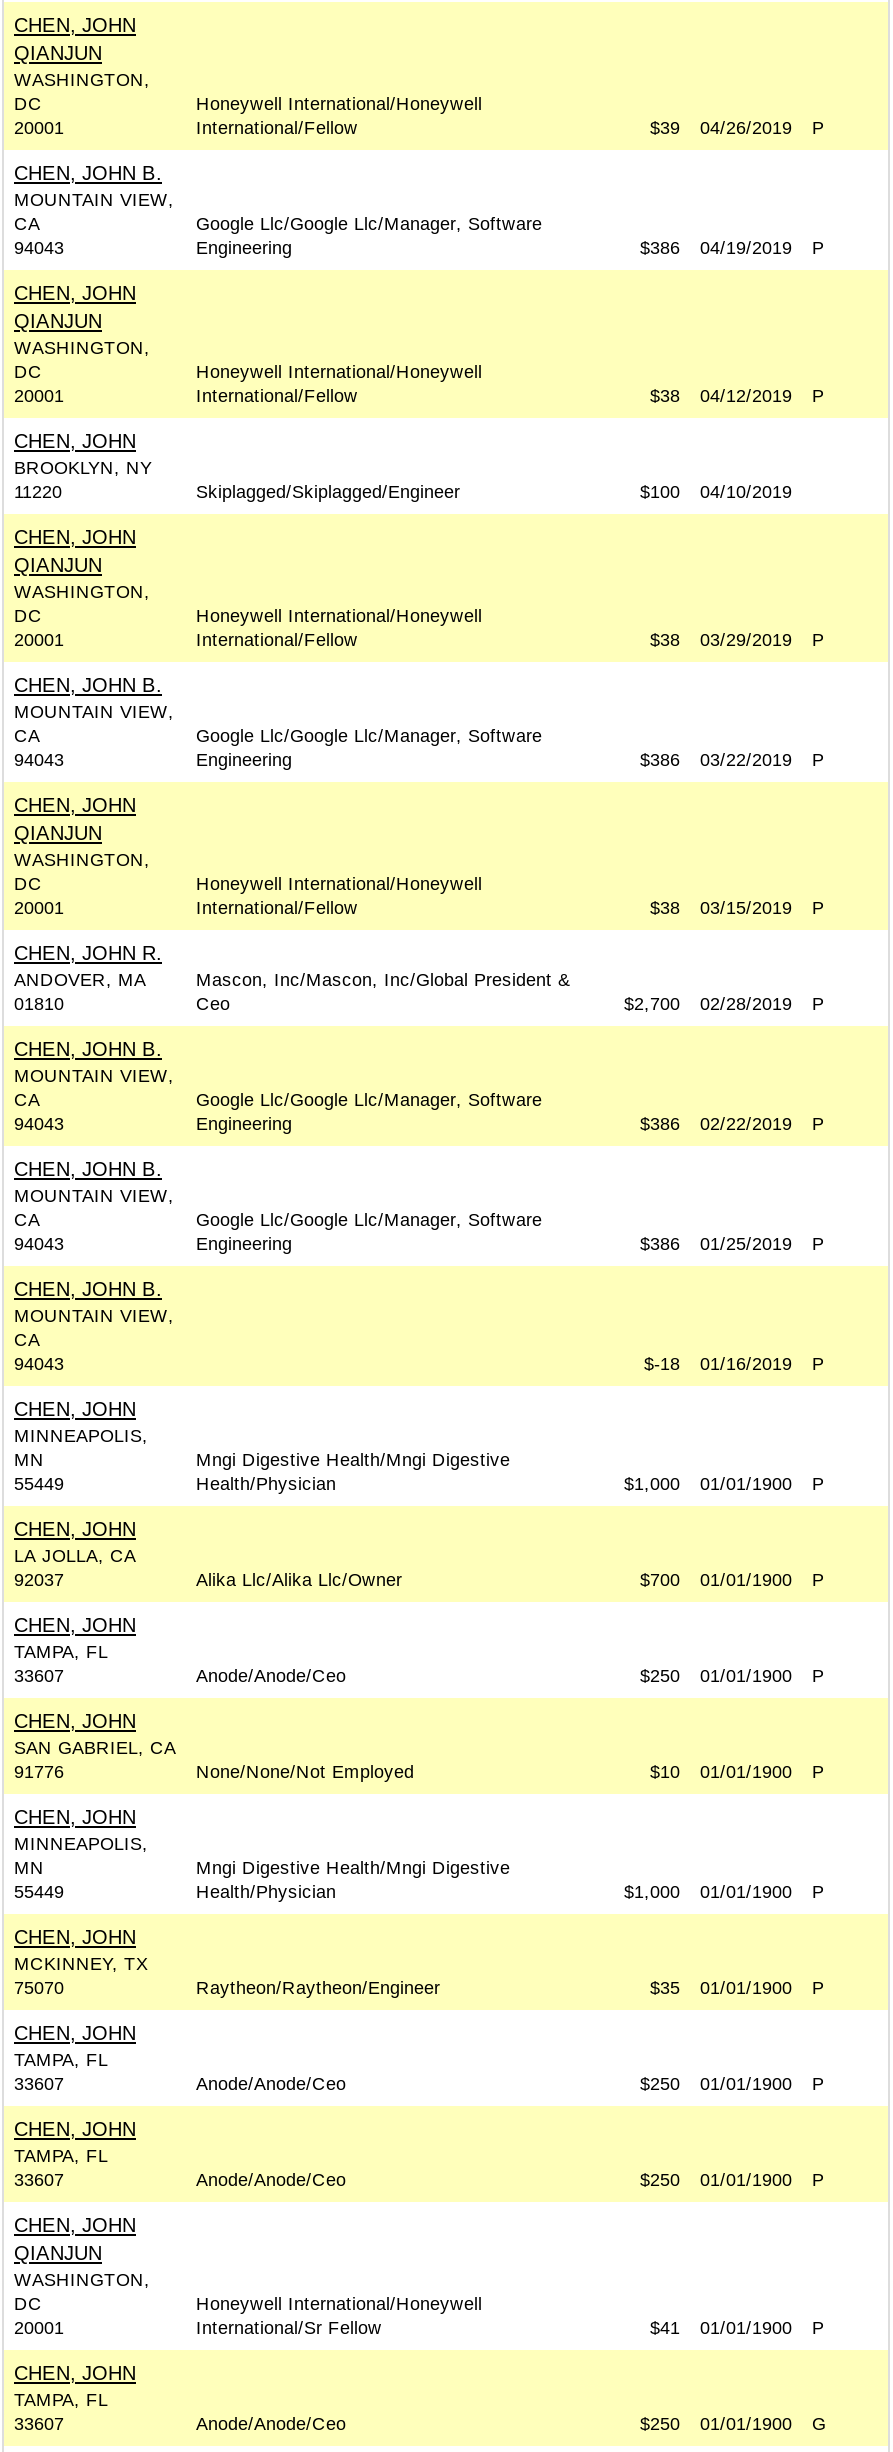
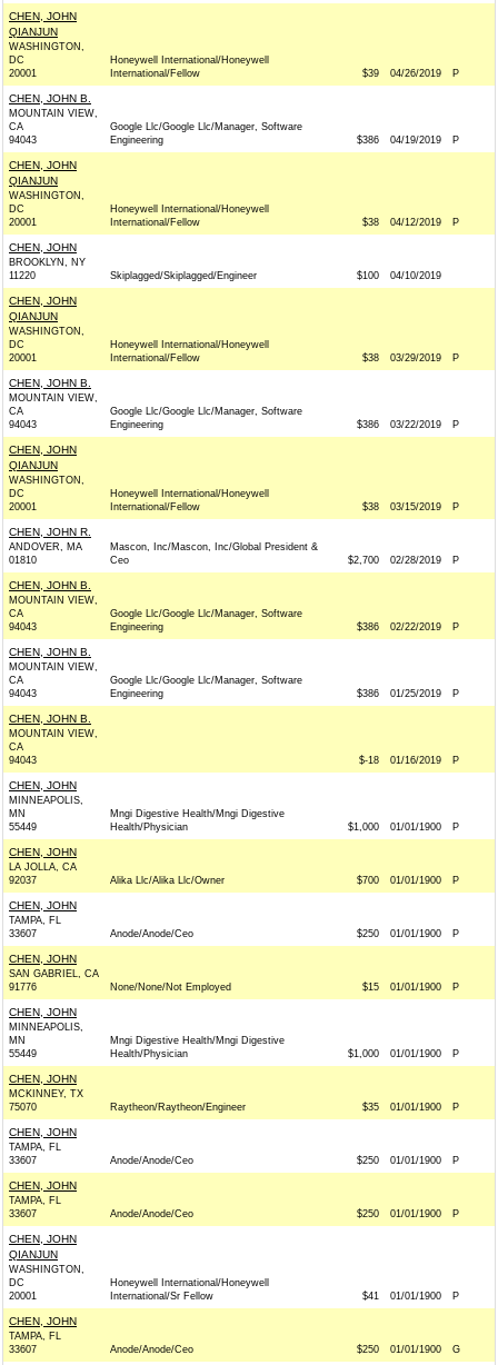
- $10 01/01/1900 P
+ $15 01/01/1900 P
